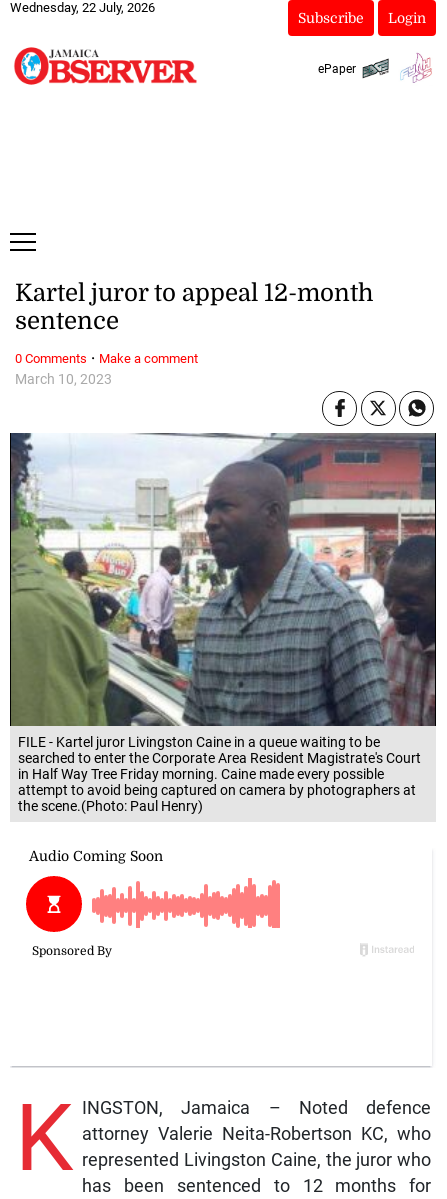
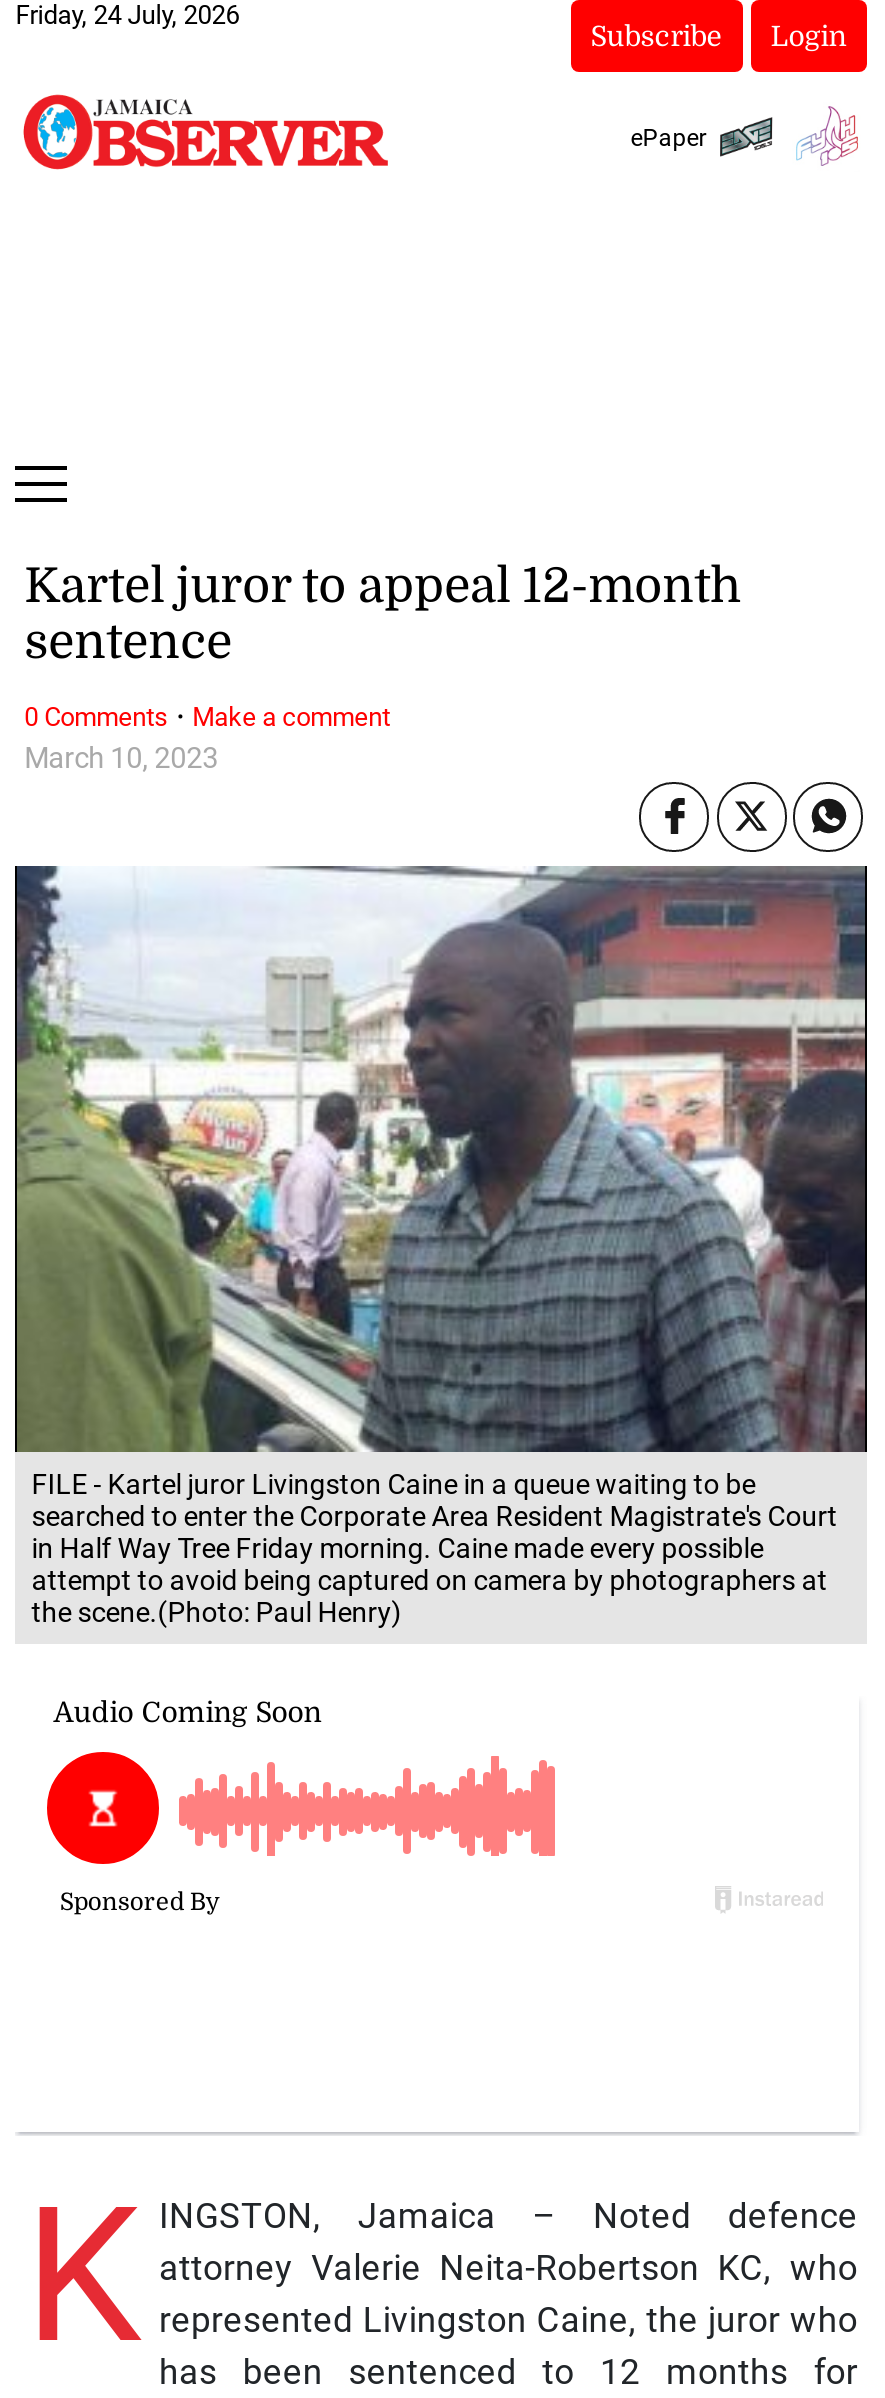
- Wednesday, 22 July, 2026
+ Friday, 24 July, 2026
